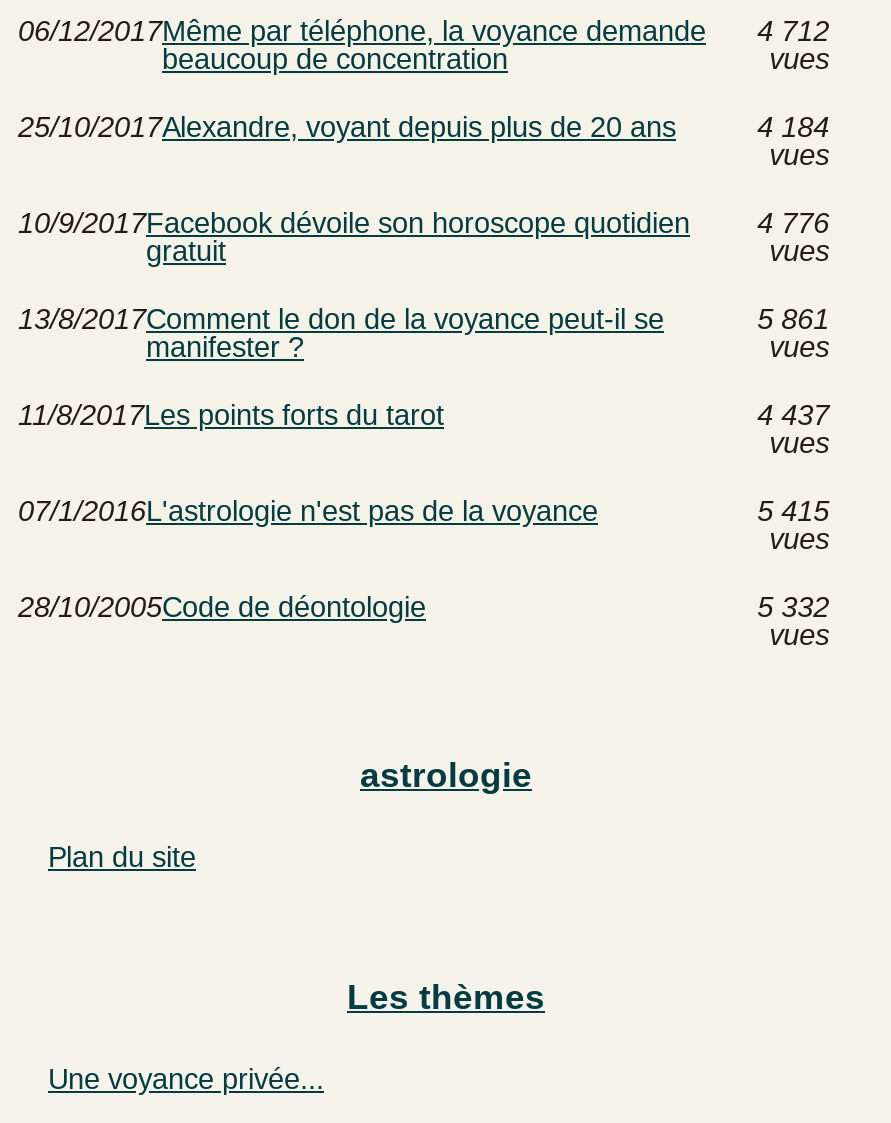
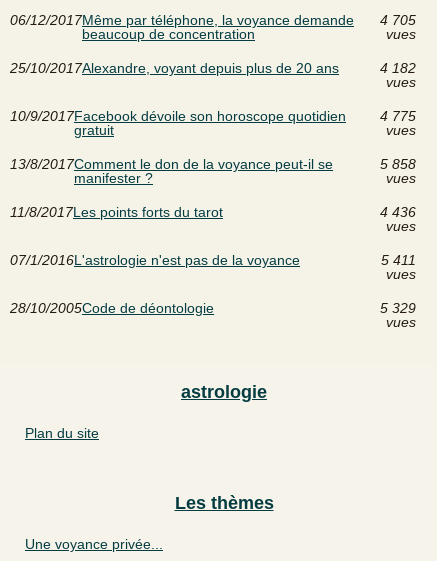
- 06/12/2017Même par téléphone, la voyance demande 4 712
+ 06/12/2017Même par téléphone, la voyance demande 4 705

- 4 184
+ 4 182

- 4 776
+ 4 775

- 5 861
+ 5 858

- 4 437
+ 4 436

- 5 415
+ 5 411

- 5 332
+ 5 329
